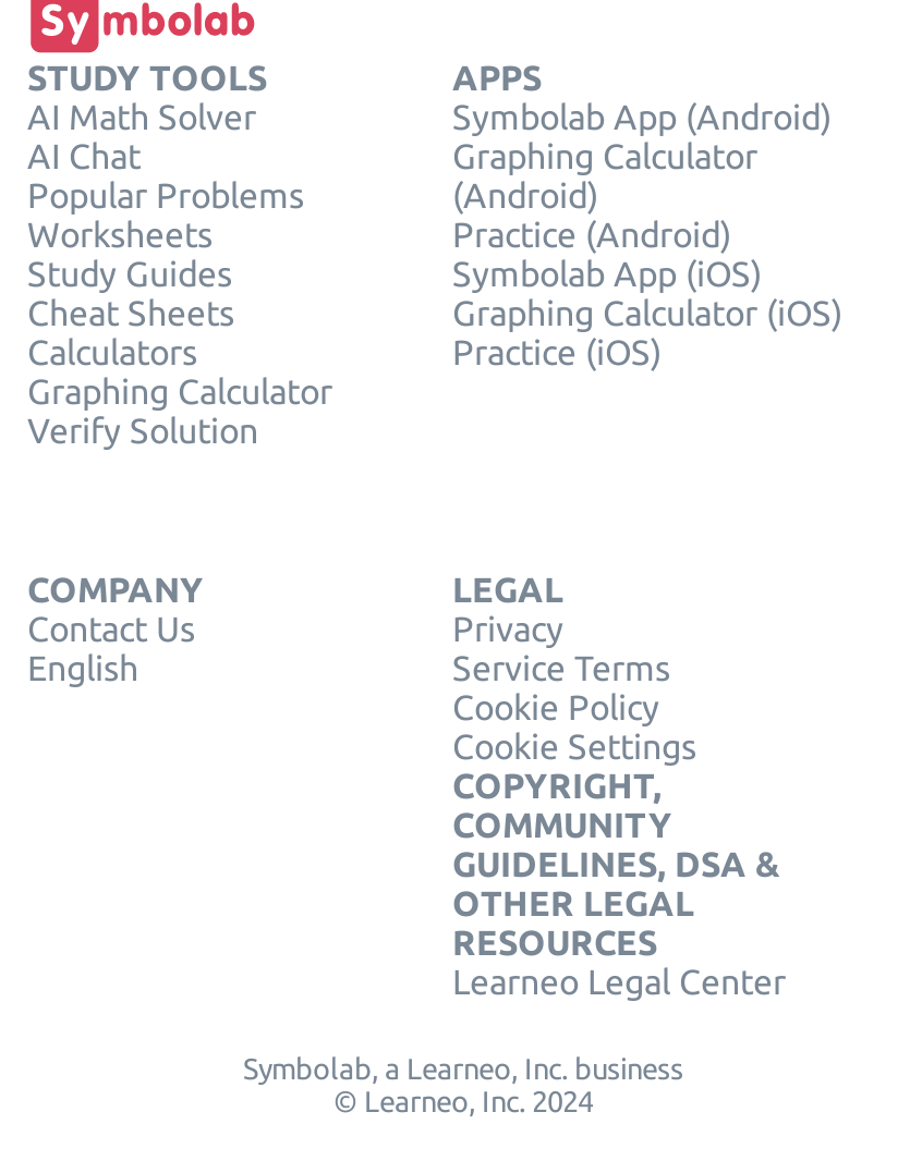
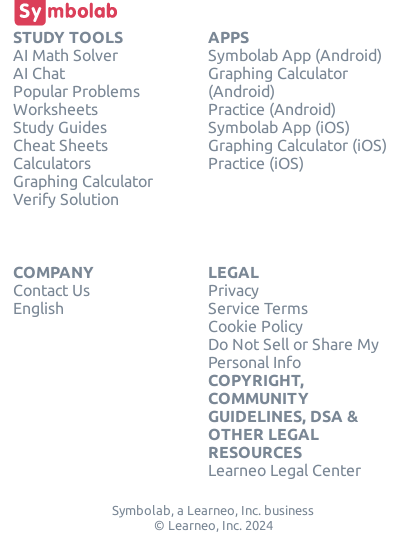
- Cookie Settings
+ Do Not Sell or Share My
+ Personal Info
